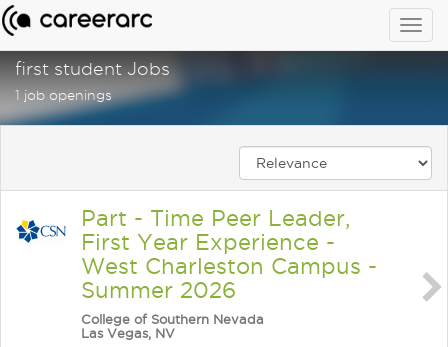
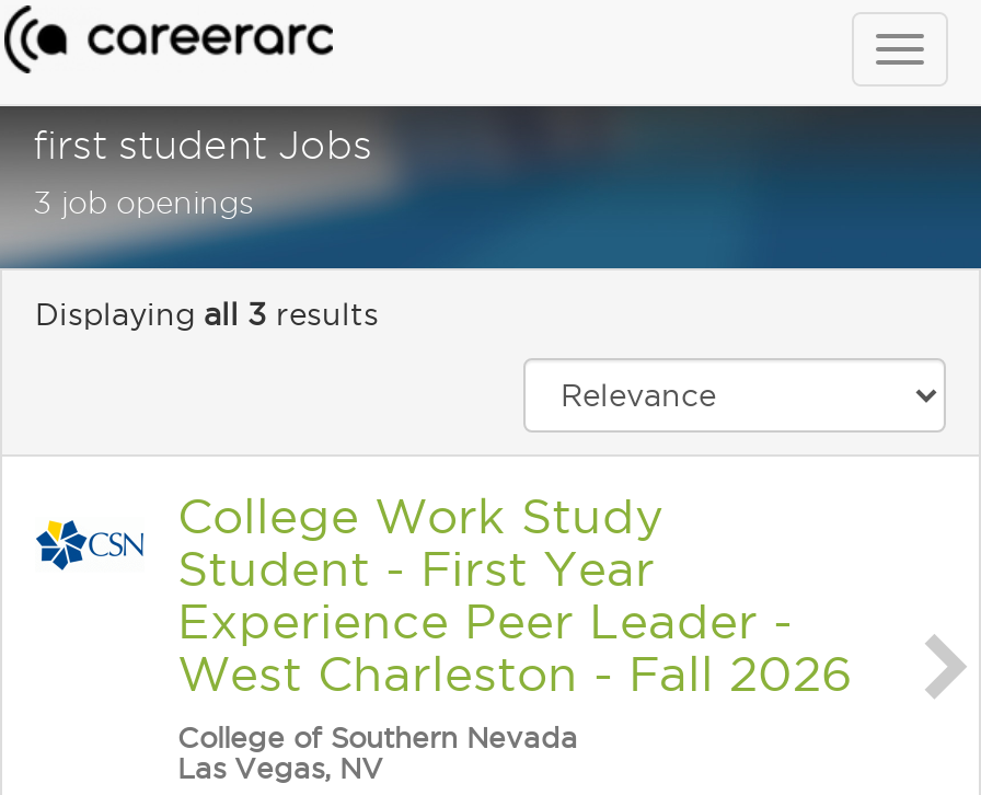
- 1 job openings
+ 3 job openings
+ Displaying all 3 results

- Part - Time Peer Leader,
- First Year Experience -
- West Charleston Campus -
- Summer 2026
+ College Work Study
+ Student - First Year
+ Experience Peer Leader -
+ West Charleston - Fall 2026
